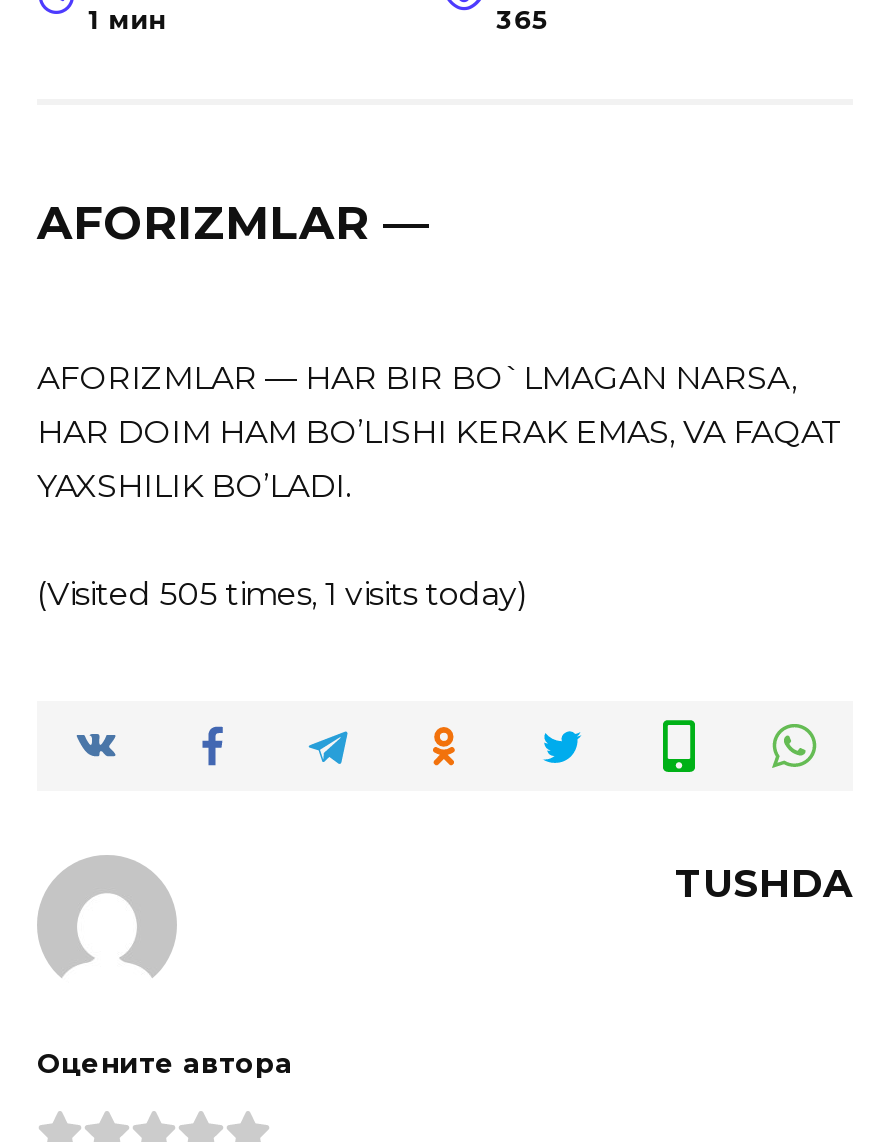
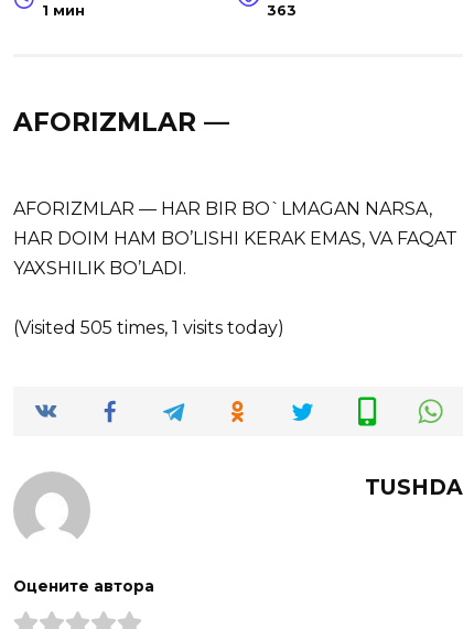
- 365
+ 363
